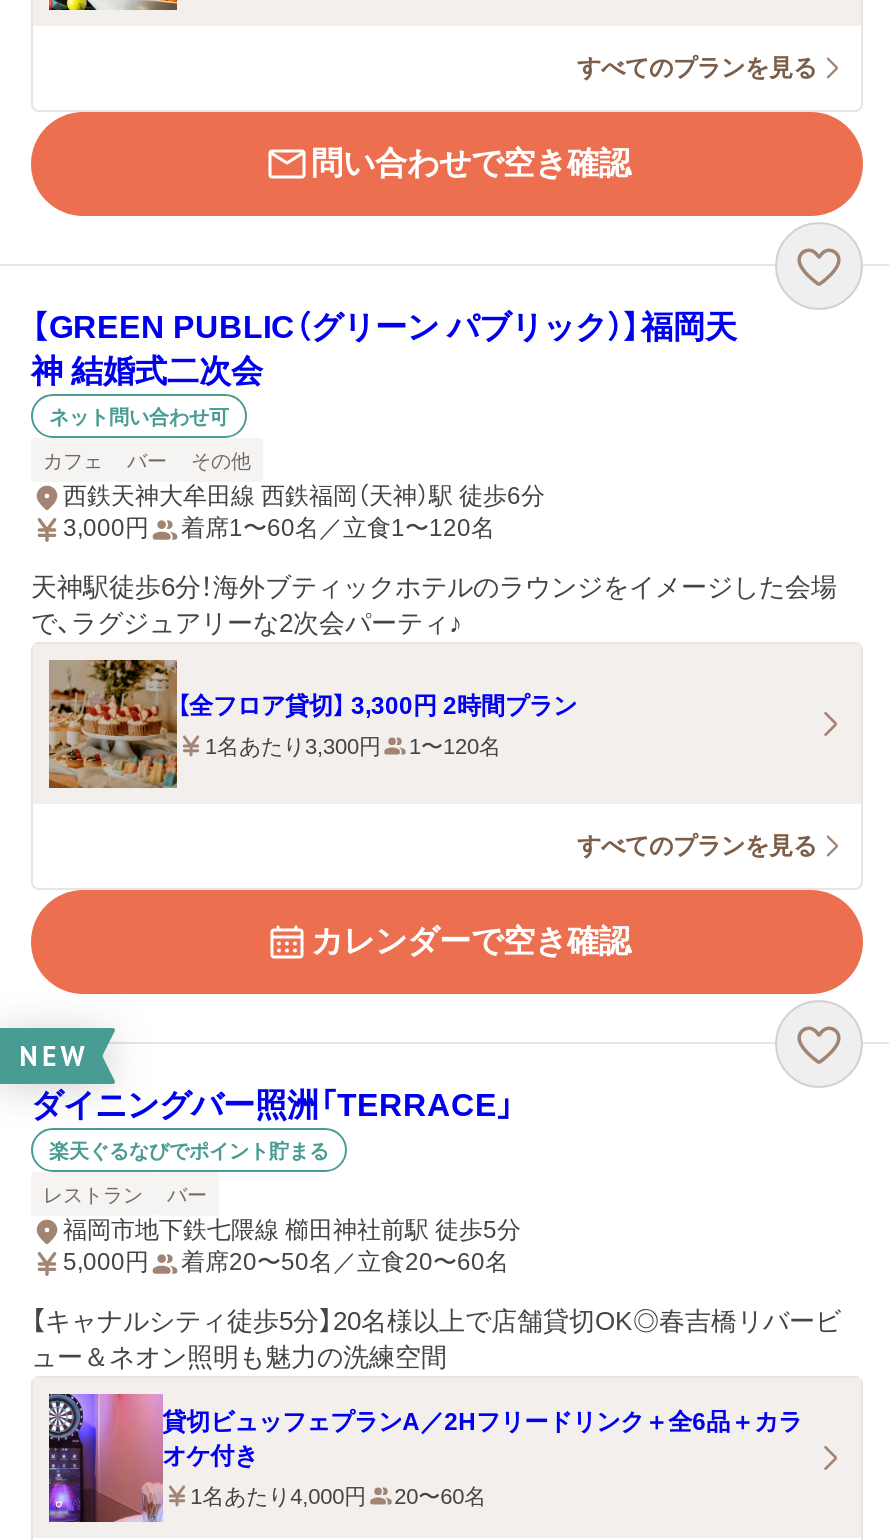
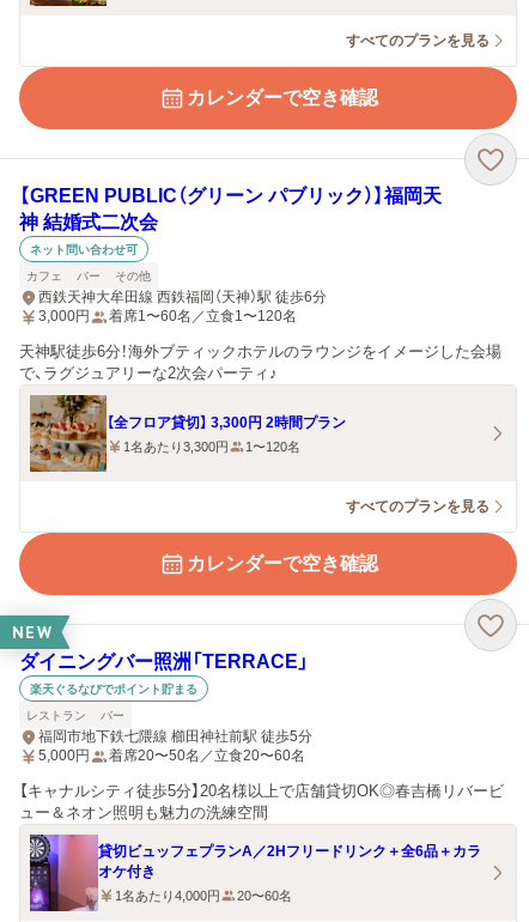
- 問い合わせで空き確認
+ カレンダーで空き確認
